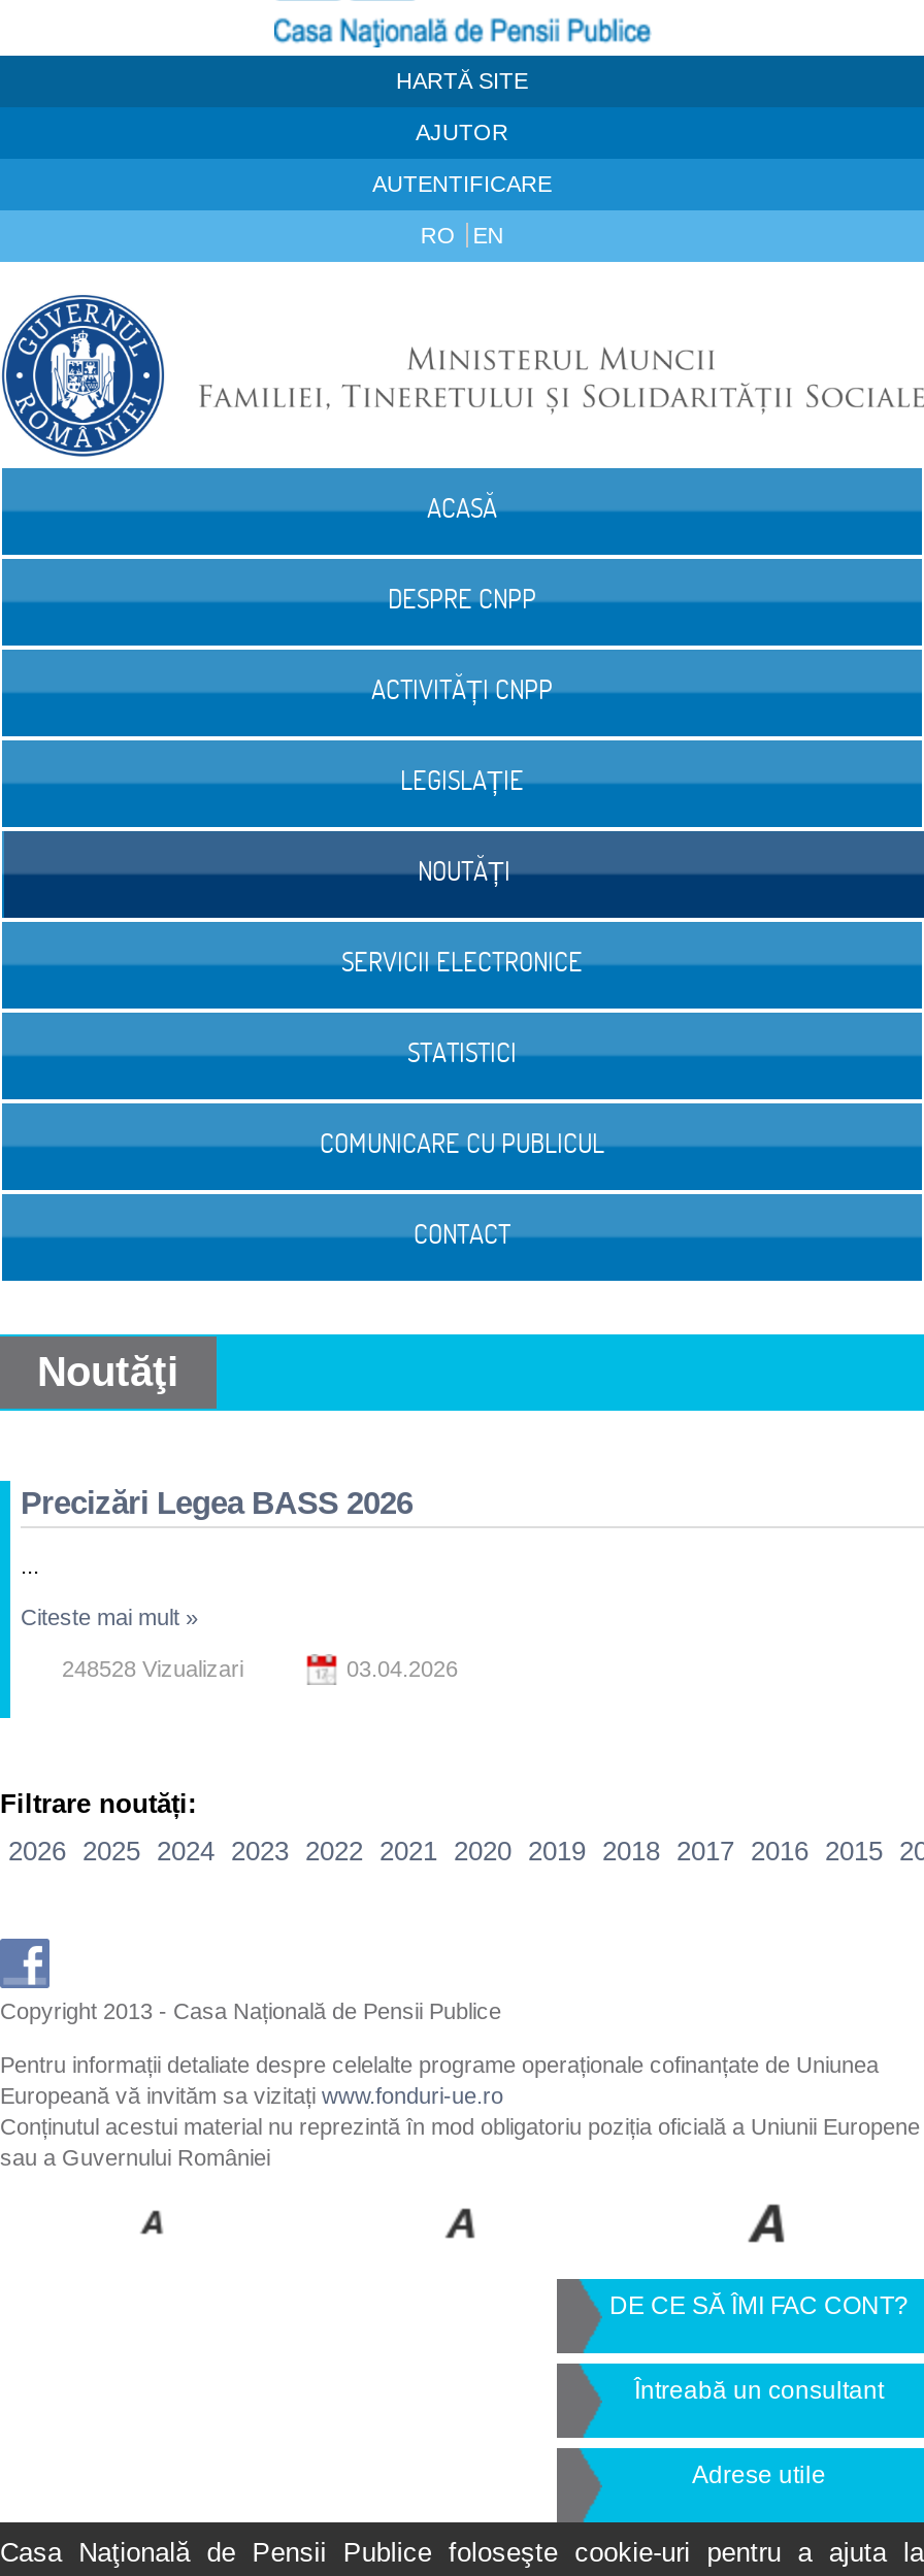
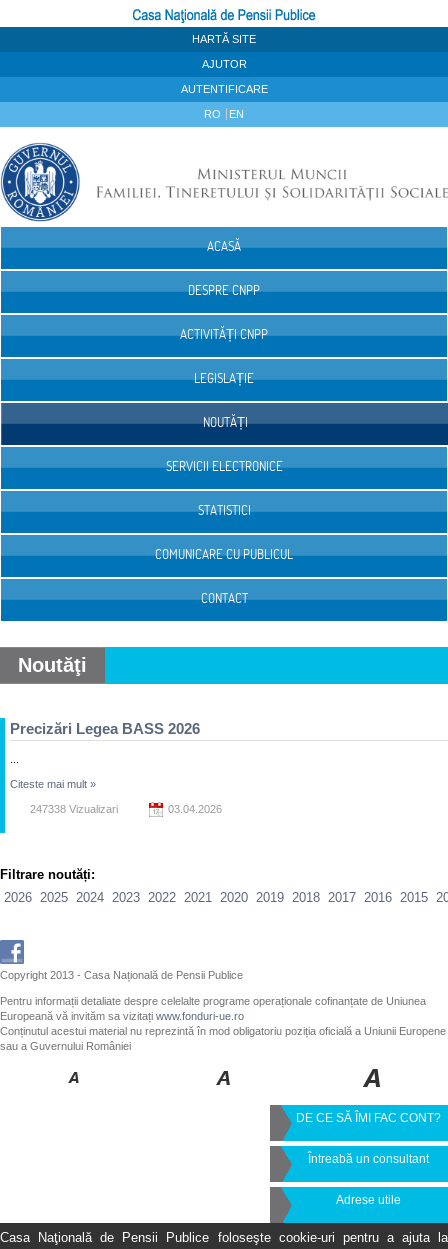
- 248528 Vizualizari
+ 247338 Vizualizari
